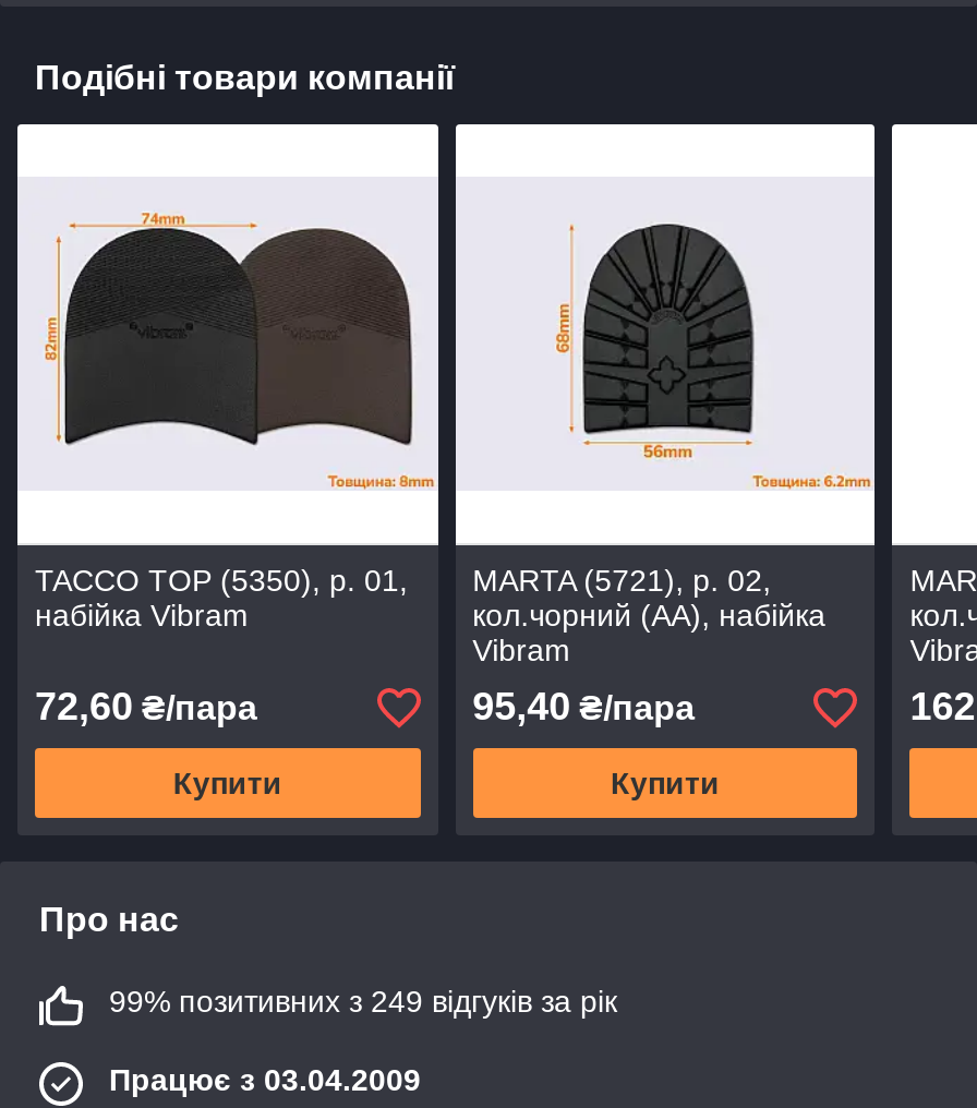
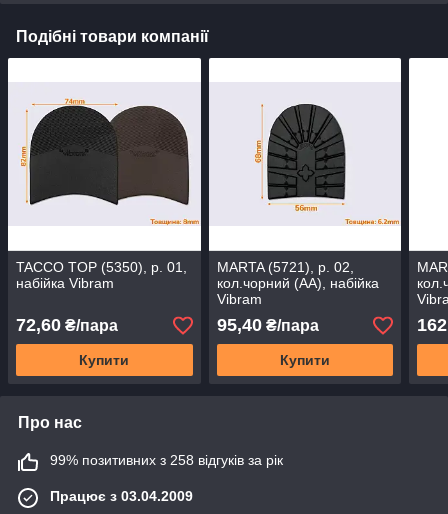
- 99% позитивних з 249 відгуків за рік
+ 99% позитивних з 258 відгуків за рік
